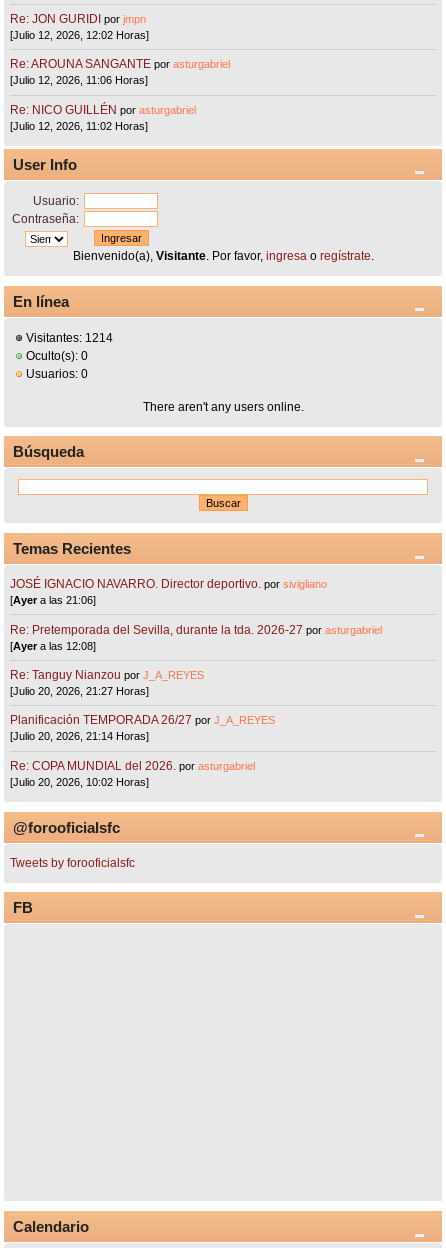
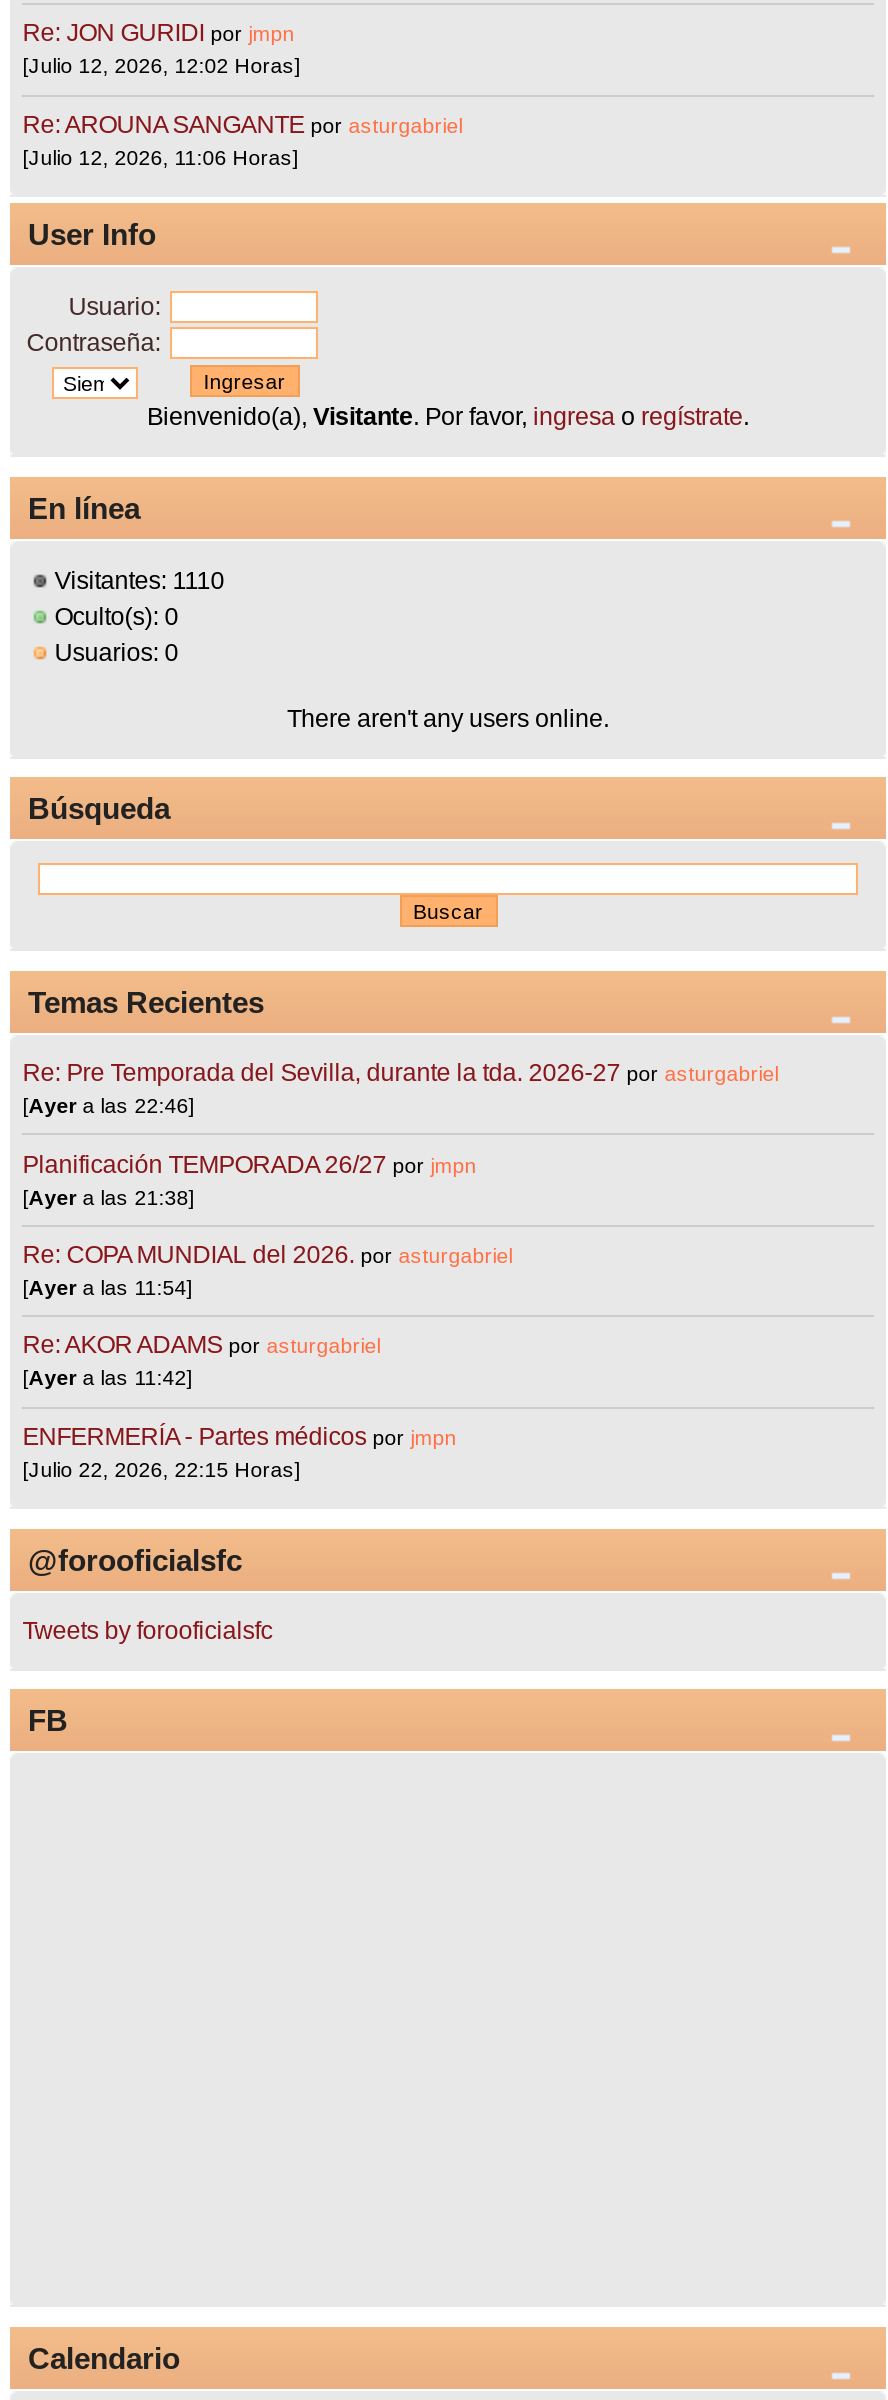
- Re: NICO GUILLÉN por asturgabriel
- [Julio 12, 2026, 11:02 Horas]

- Visitantes: 1214
+ Visitantes: 1110

- JOSÉ IGNACIO NAVARRO. Director deportivo. por sivigliano
- [Ayer a las 21:06]
- Re: Pretemporada del Sevilla, durante la tda. 2026-27 por asturgabriel
- [Ayer a las 12:08]
- Re: Tanguy Nianzou por J_A_REYES
- [Julio 20, 2026, 21:27 Horas]
- Planificación TEMPORADA 26/27 por J_A_REYES
- [Julio 20, 2026, 21:14 Horas]
+ Re: Pre Temporada del Sevilla, durante la tda. 2026-27 por asturgabriel
+ [Ayer a las 22:46]
+ Planificación TEMPORADA 26/27 por jmpn
+ [Ayer a las 21:38]

moved up: Re: COPA MUNDIAL del 2026. por asturgabriel

- [Julio 20, 2026, 10:02 Horas]
+ [Ayer a las 11:54]
+ Re: AKOR ADAMS por asturgabriel
+ [Ayer a las 11:42]
+ ENFERMERÍA - Partes médicos por jmpn
+ [Julio 22, 2026, 22:15 Horas]
